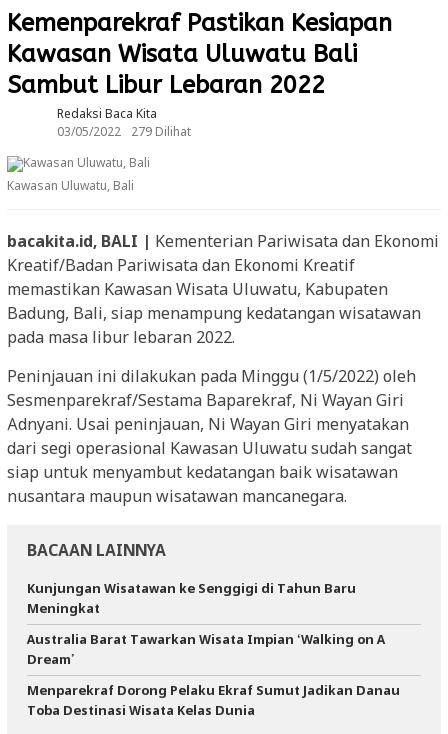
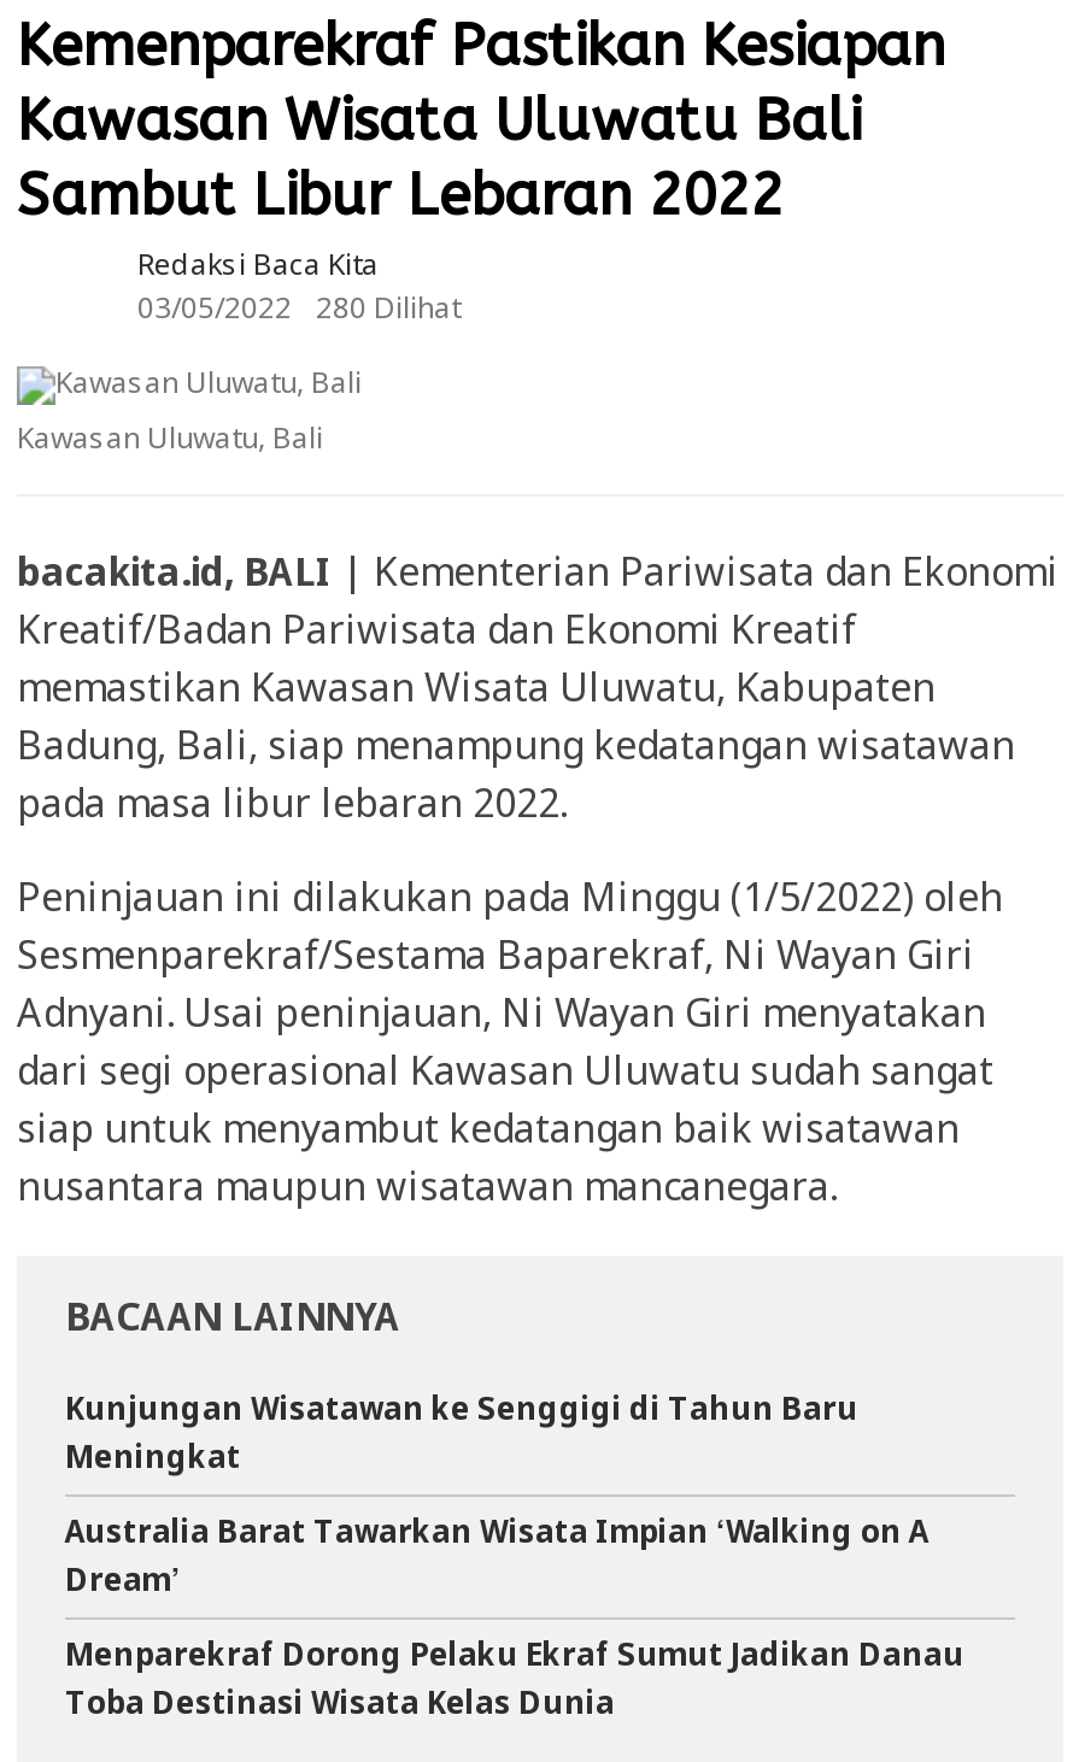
- 03/05/2022 279 Dilihat
+ 03/05/2022 280 Dilihat
